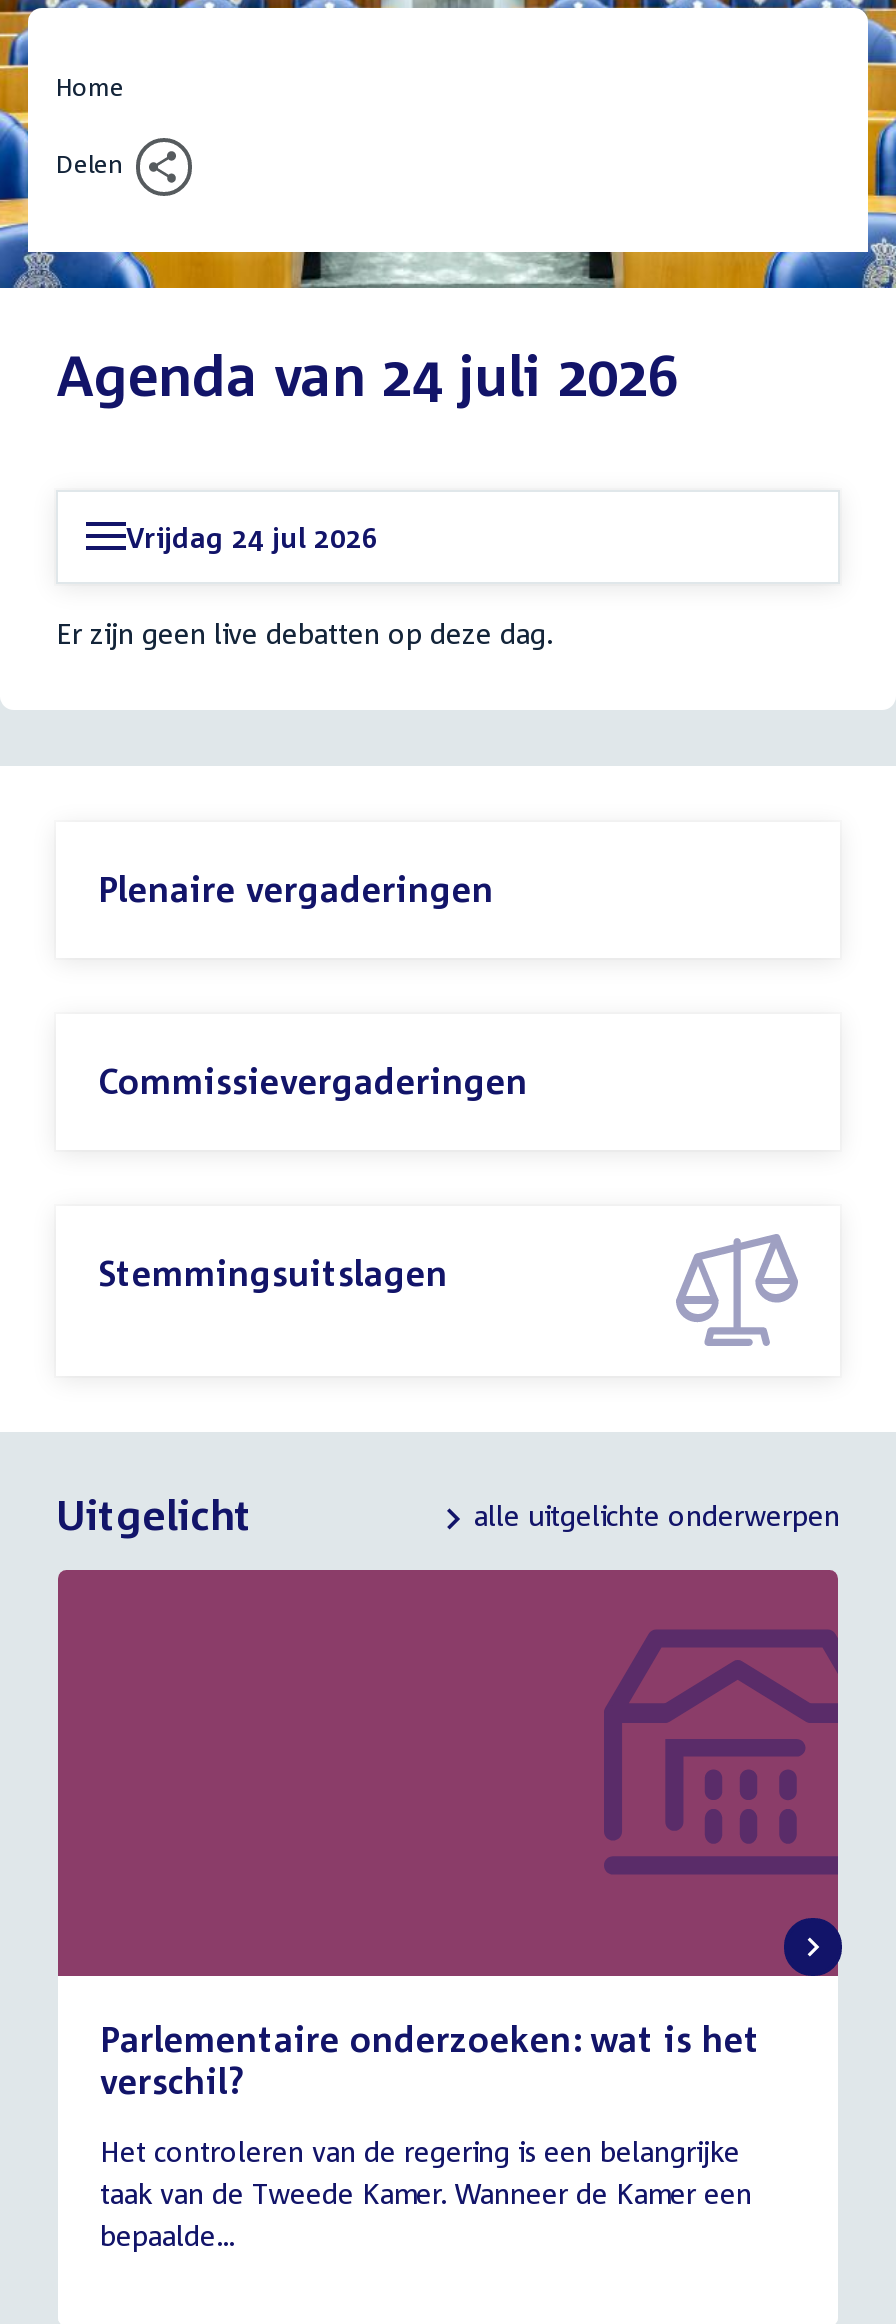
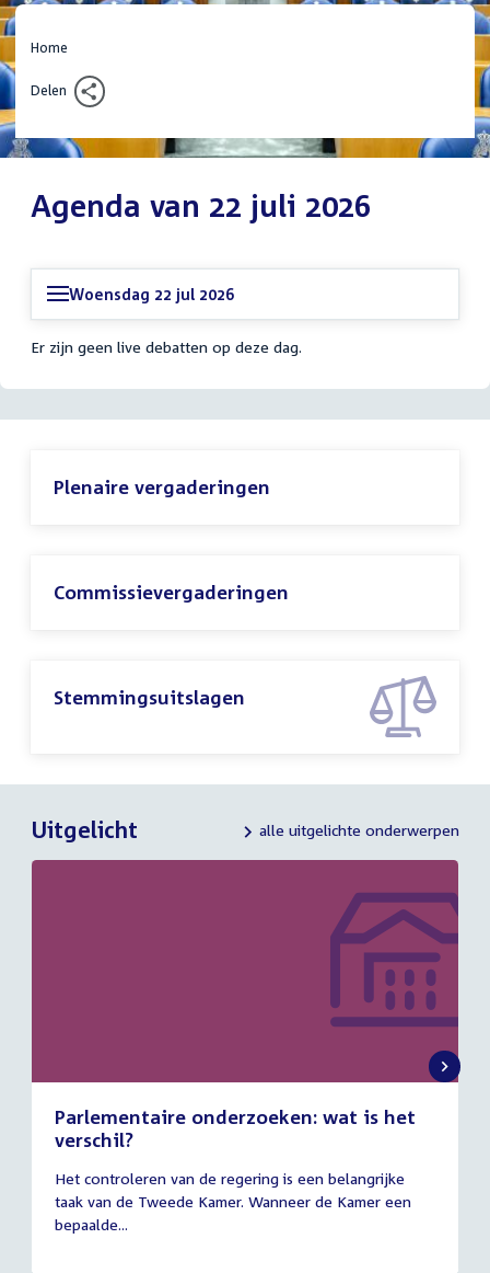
- Agenda van 24 juli 2026
+ Agenda van 22 juli 2026

- Vrijdag 24 jul 2026
+ Woensdag 22 jul 2026
